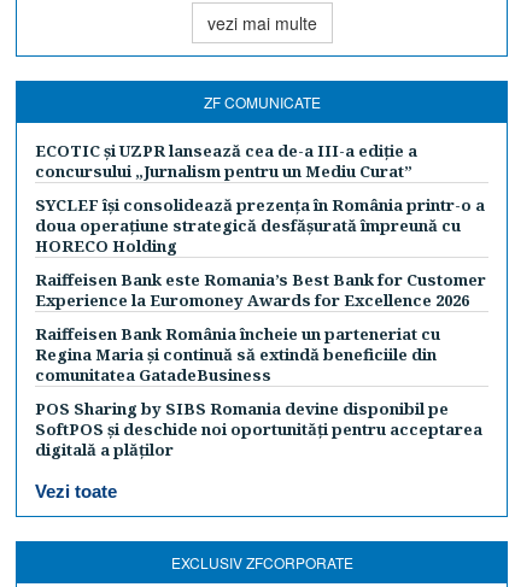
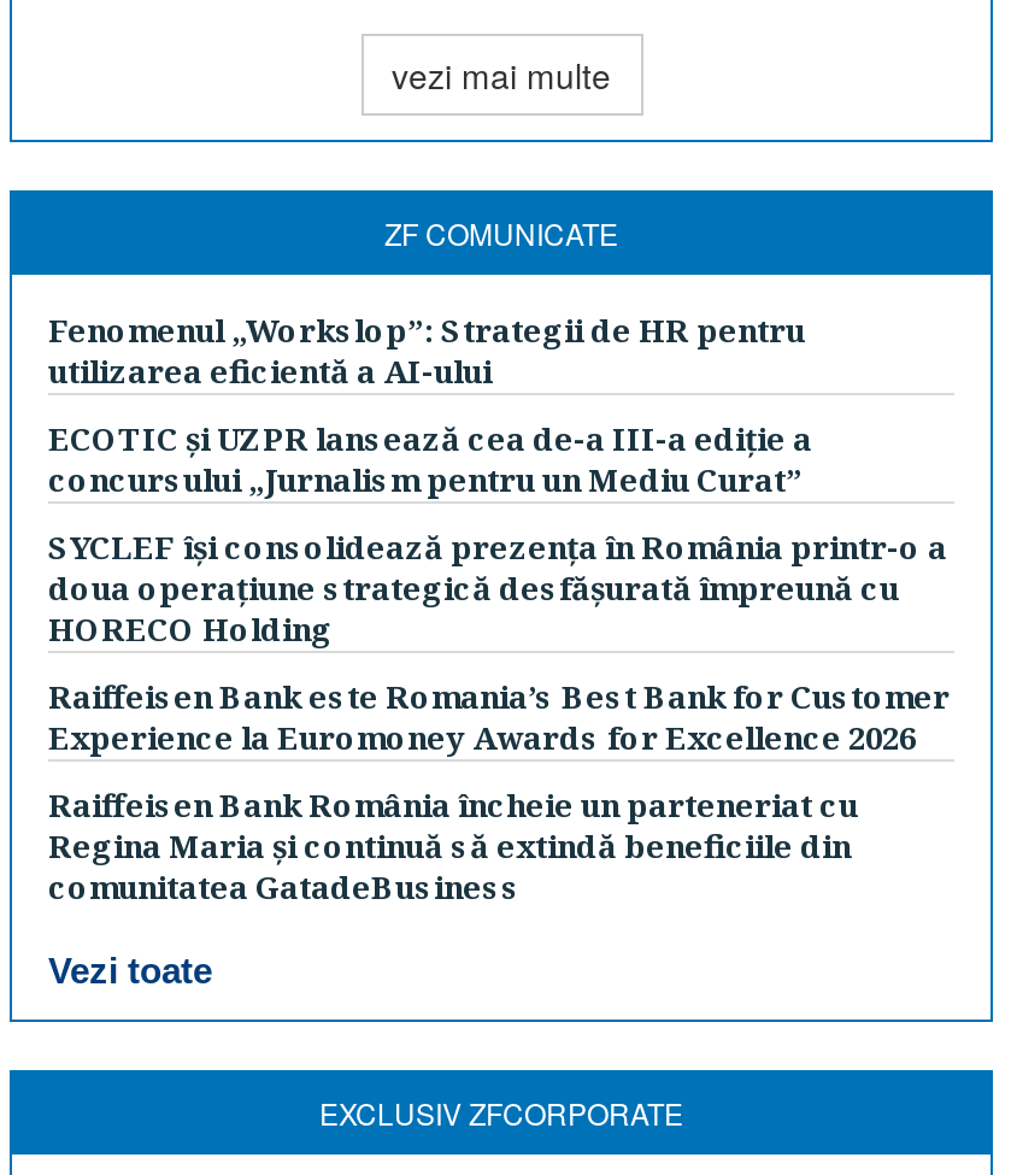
+ Fenomenul „Workslop”: Strategii de HR pentru
+ utilizarea eficientă a AI-ului

moved down: ECOTIC și UZPR lansează cea de-a III-a ediție a | concursului „Jurnalism pentru un Mediu Curat” | SYCLEF își consolidează prezența în România printr-o a | ... | Regina Maria și continuă să extindă beneficiile din | comunitatea GatadeBusiness

- POS Sharing by SIBS Romania devine disponibil pe
- SoftPOS și deschide noi oportunități pentru acceptarea
- digitală a plăților
